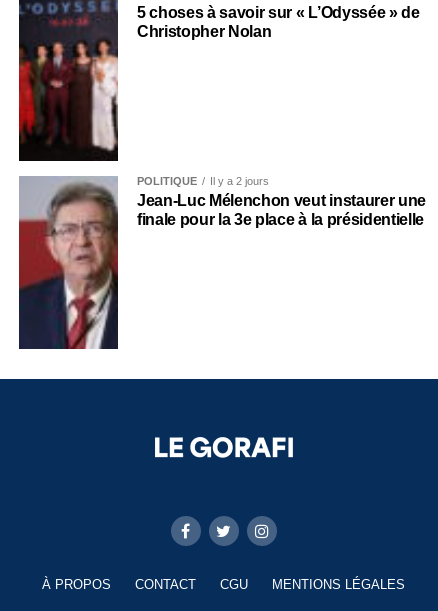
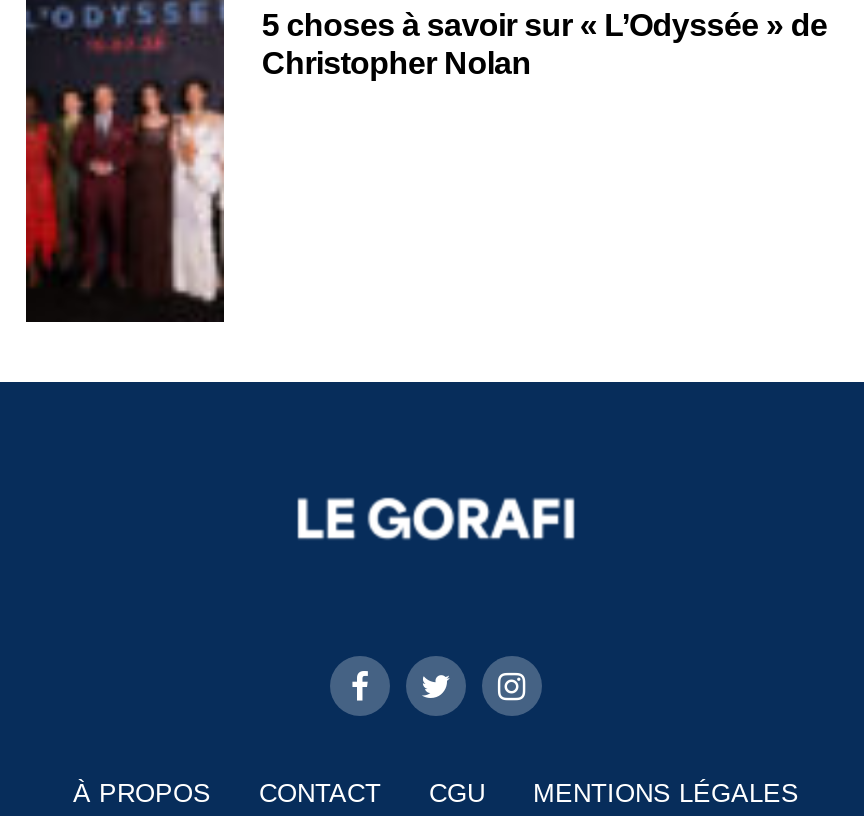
- [image]
- POLITIQUE
- Il y a 2 jours
- Jean-Luc Mélenchon veut instaurer une
- finale pour la 3e place à la présidentielle
